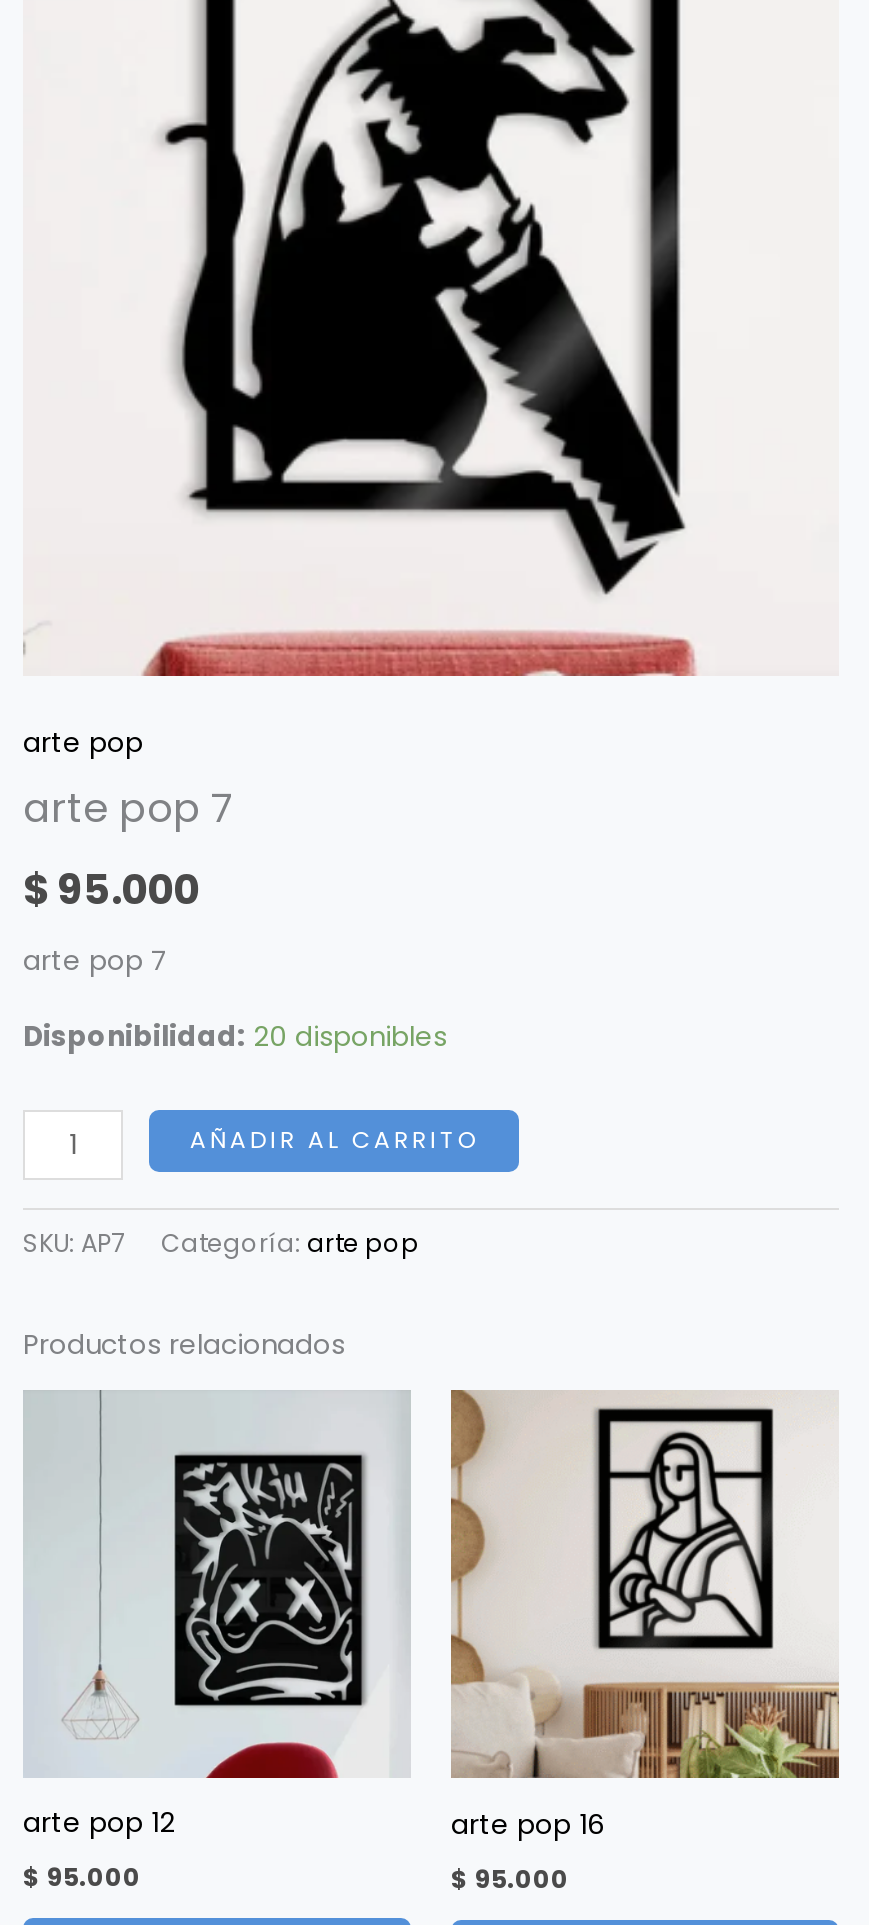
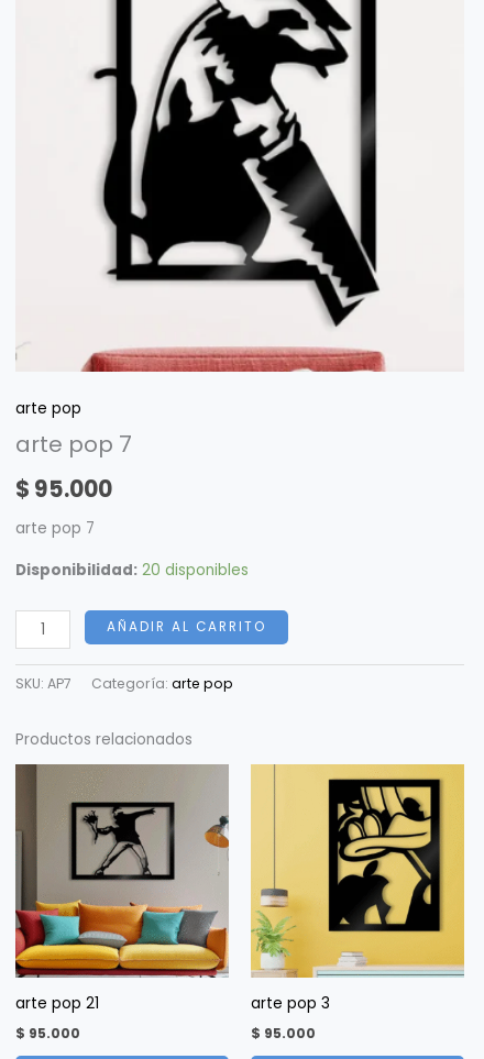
- [image]
- arte pop 12
+ [image]
+ arte pop 21

- [image]
- arte pop 16
+ [image]
+ arte pop 3
